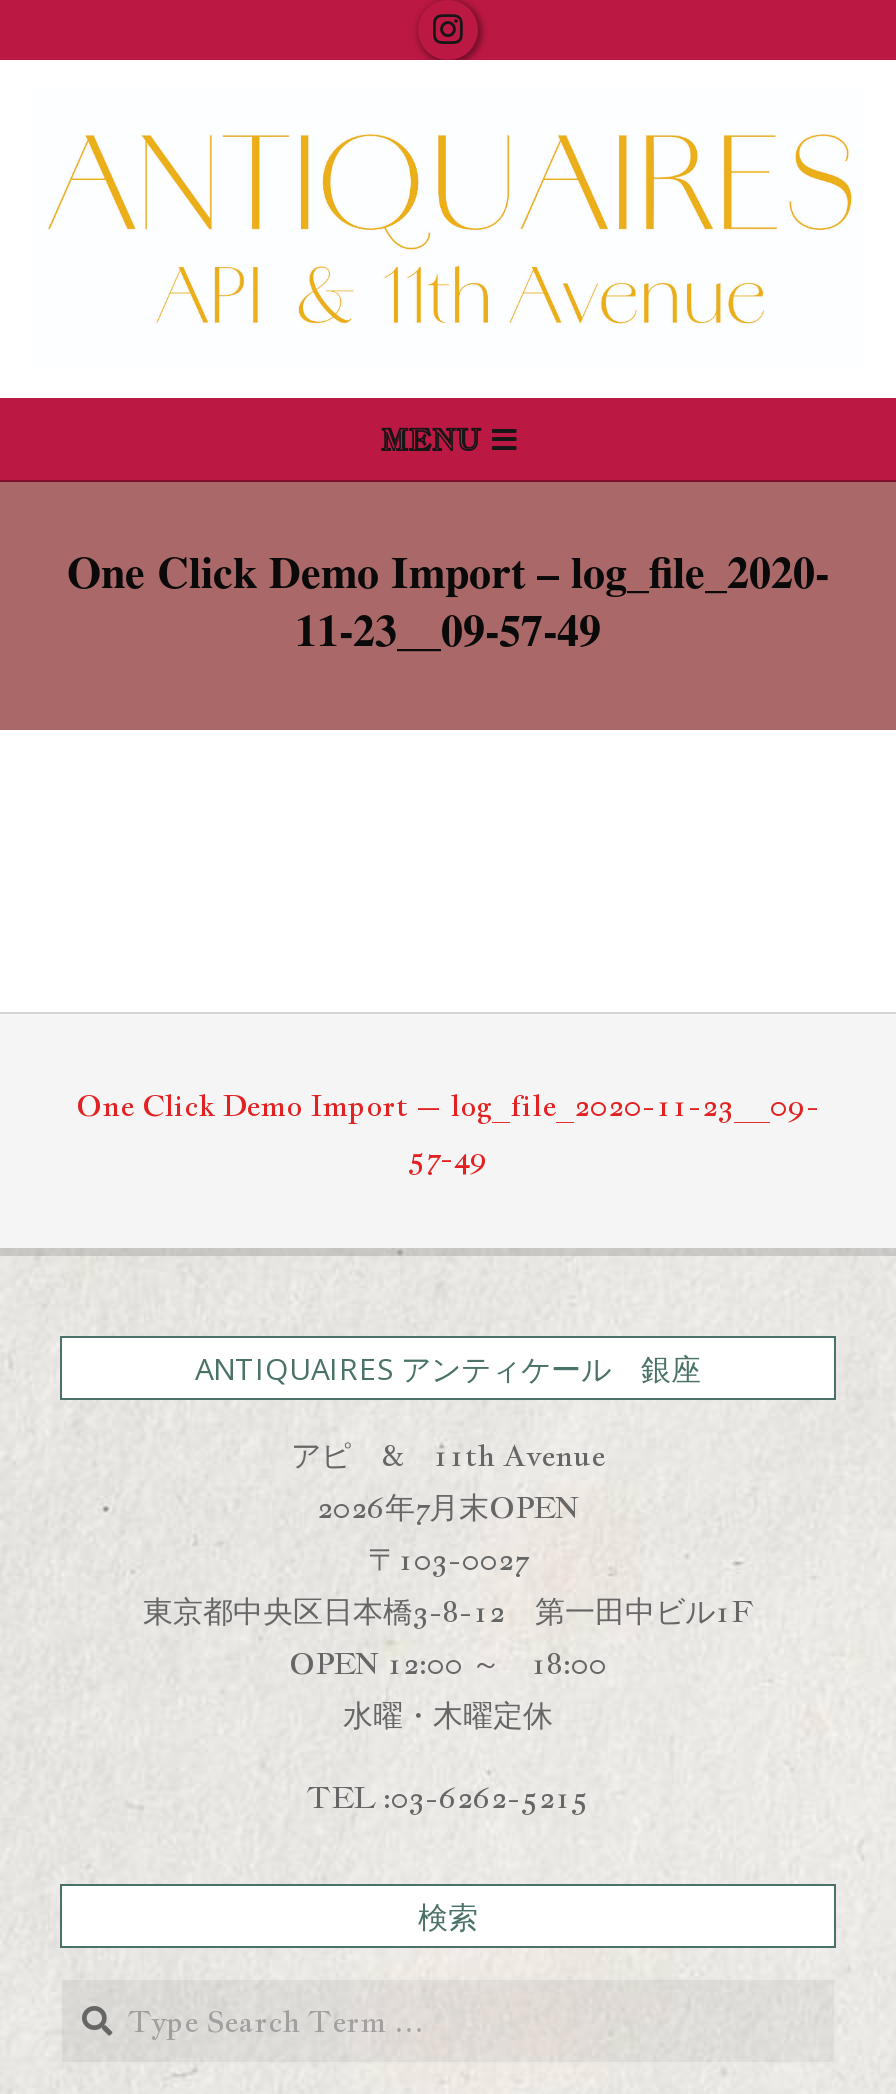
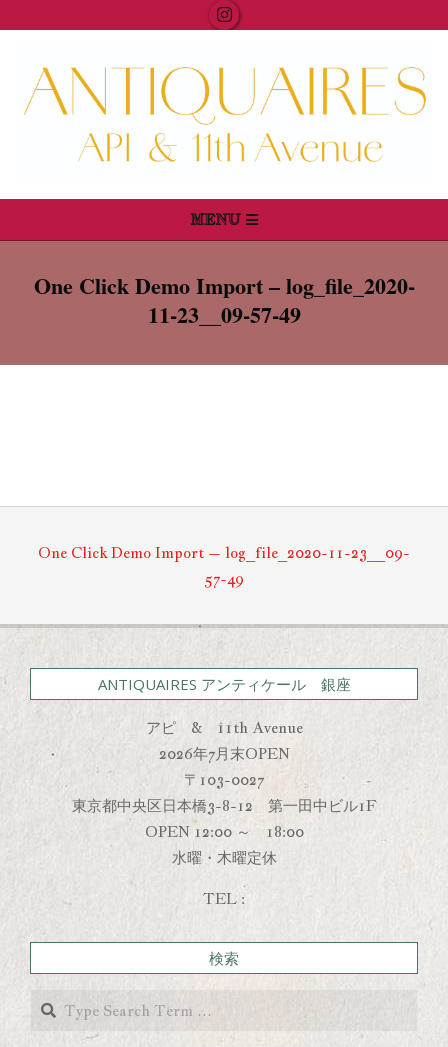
- TEL :03-6262-5215
+ TEL :
